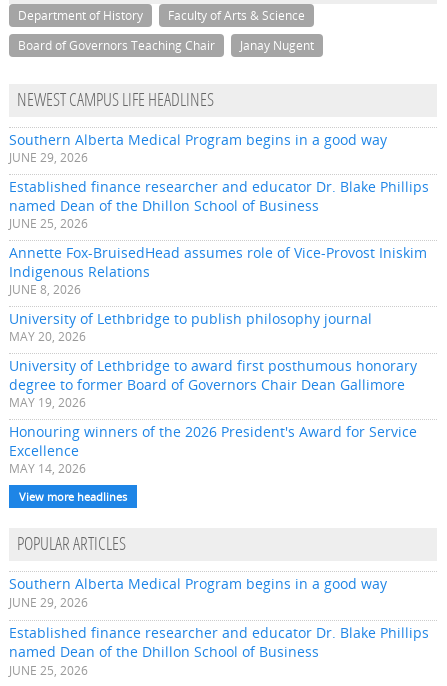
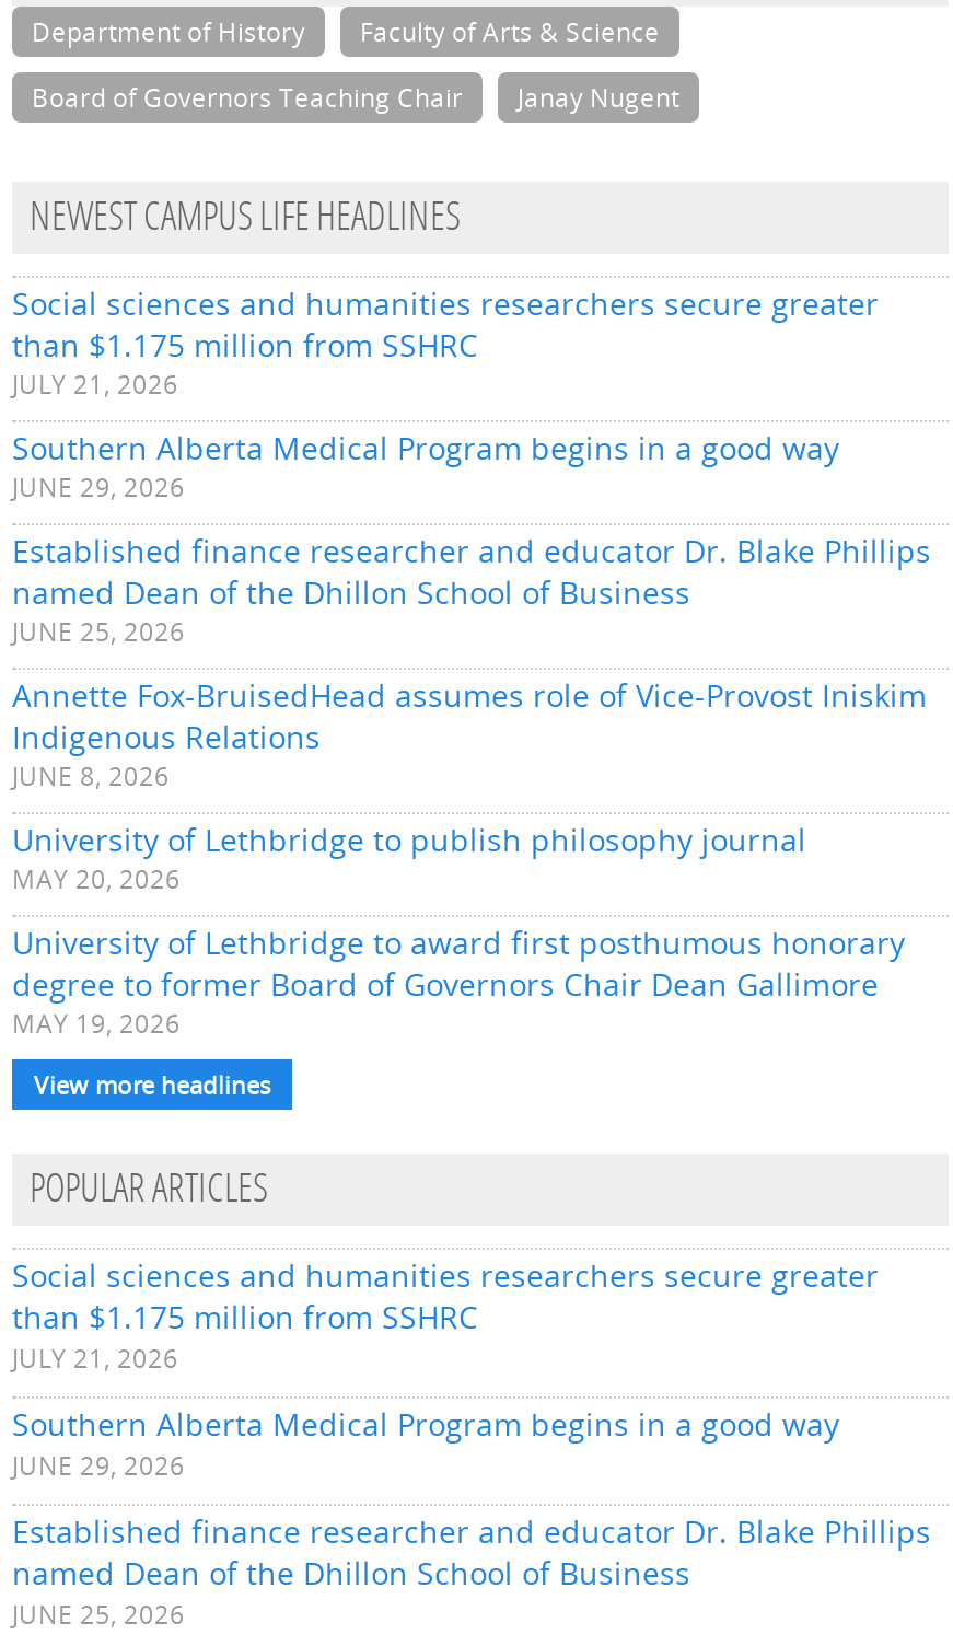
+ Social sciences and humanities researchers secure greater
+ than $1.175 million from SSHRC
+ JULY 21, 2026

- Honouring winners of the 2026 President's Award for Service
- Excellence
- MAY 14, 2026

+ Social sciences and humanities researchers secure greater
+ than $1.175 million from SSHRC
+ JULY 21, 2026
